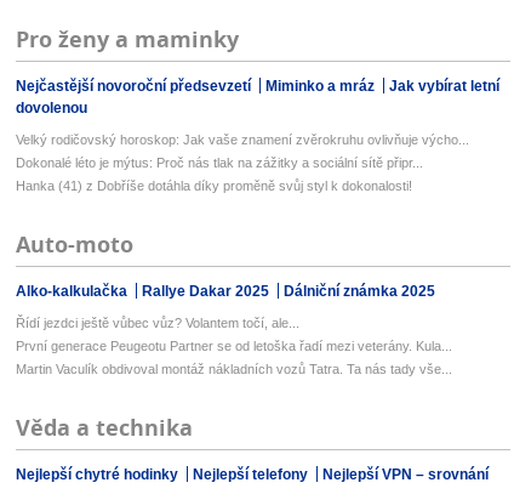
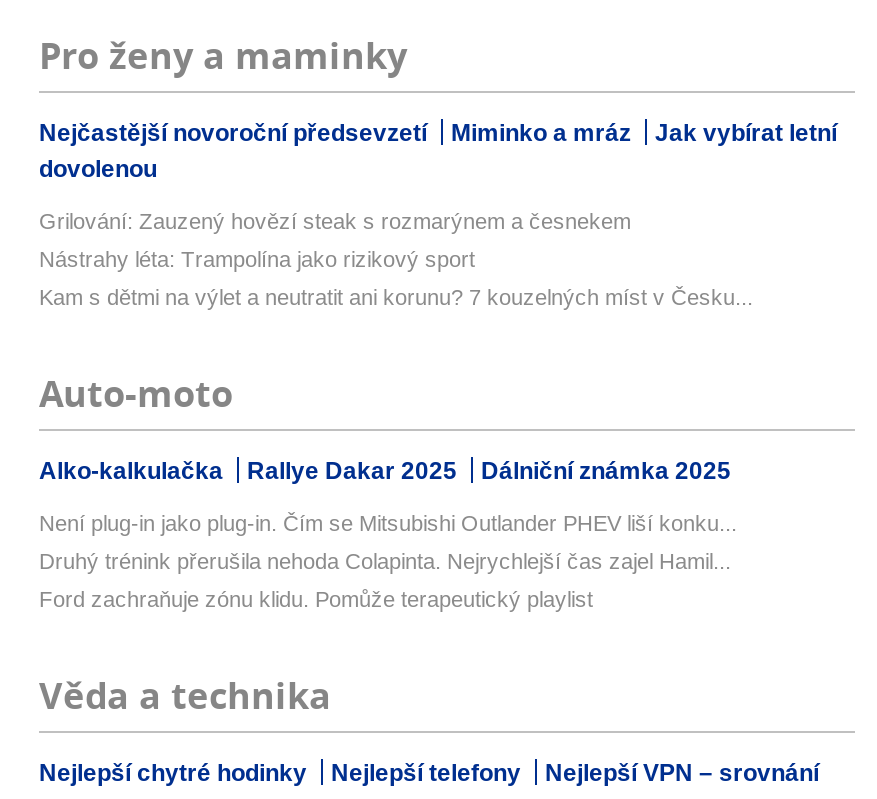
- Velký rodičovský horoskop: Jak vaše znamení zvěrokruhu ovlivňuje výcho...
+ Grilování: Zauzený hovězí steak s rozmarýnem a česnekem

- Dokonalé léto je mýtus: Proč nás tlak na zážitky a sociální sítě připr...
+ Nástrahy léta: Trampolína jako rizikový sport

- Hanka (41) z Dobříše dotáhla díky proměně svůj styl k dokonalosti!
+ Kam s dětmi na výlet a neutratit ani korunu? 7 kouzelných míst v Česku...

- Řídí jezdci ještě vůbec vůz? Volantem točí, ale...
+ Není plug-in jako plug-in. Čím se Mitsubishi Outlander PHEV liší konku...

- První generace Peugeotu Partner se od letoška řadí mezi veterány. Kula...
+ Druhý trénink přerušila nehoda Colapinta. Nejrychlejší čas zajel Hamil...

- Martin Vaculík obdivoval montáž nákladních vozů Tatra. Ta nás tady vše...
+ Ford zachraňuje zónu klidu. Pomůže terapeutický playlist
